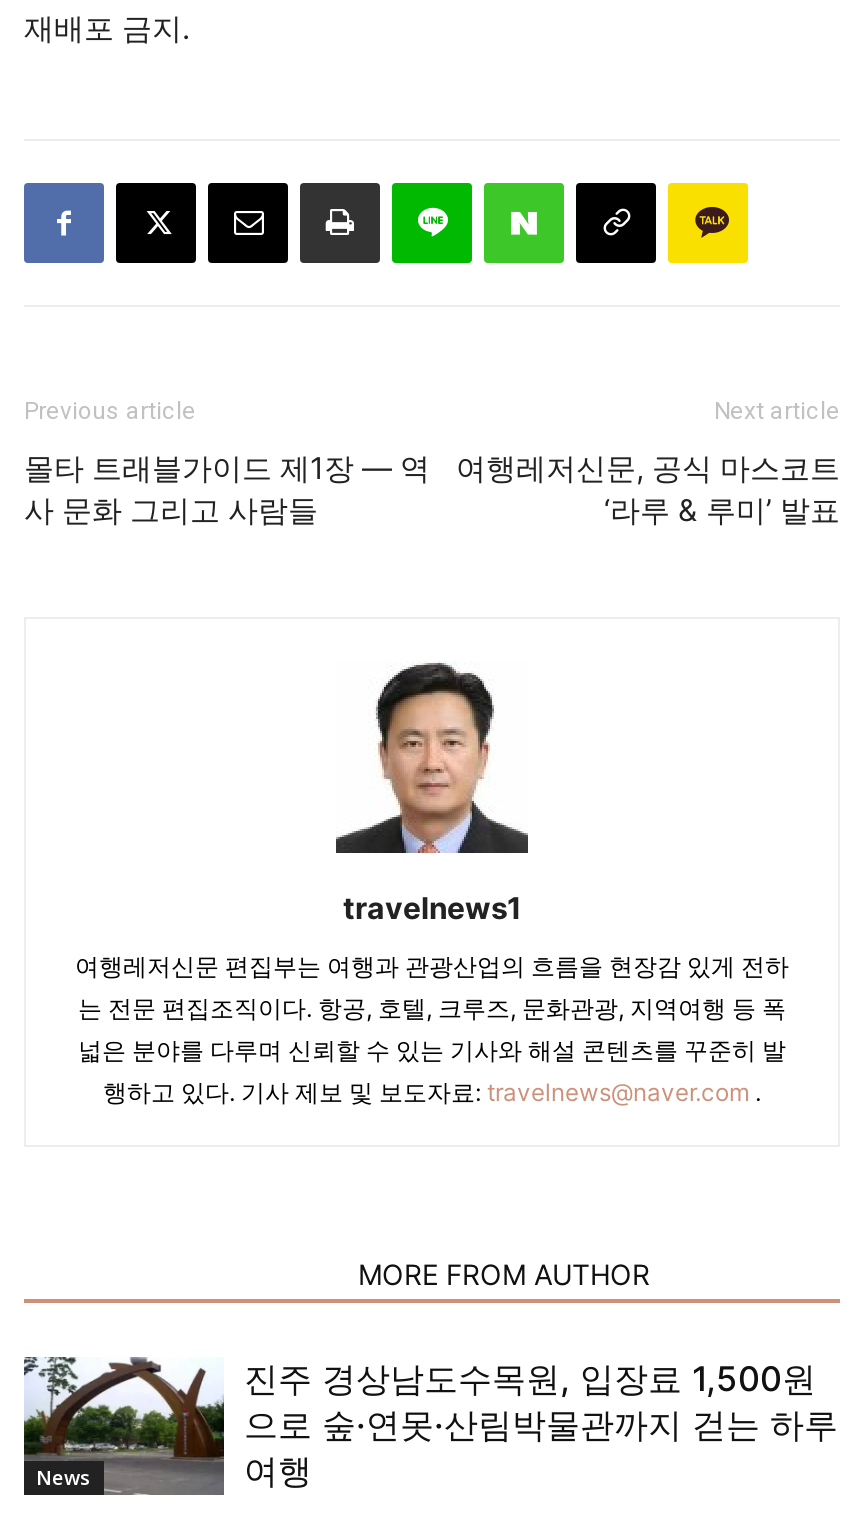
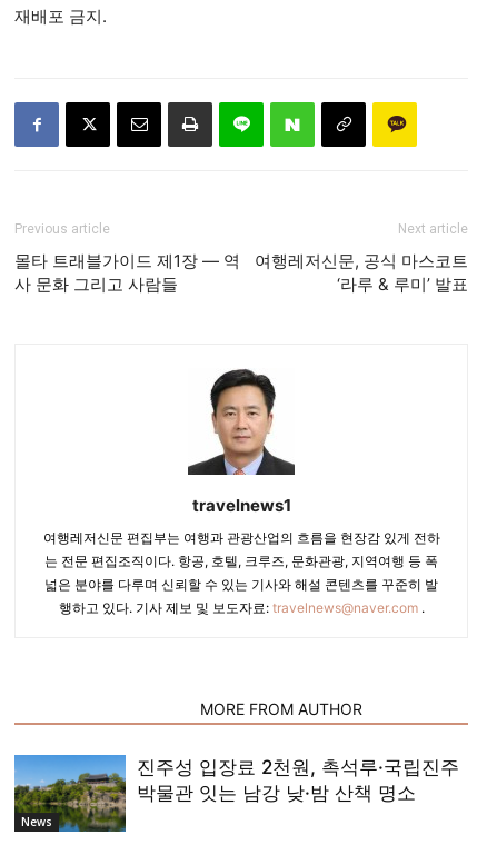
- [image]
- 진주 경상남도수목원, 입장료 1,500원
- 으로 숲·연못·산림박물관까지 걷는 하루
- 여행
+ [image]
+ 진주성 입장료 2천원, 촉석루·국립진주
+ 박물관 잇는 남강 낮·밤 산책 명소
